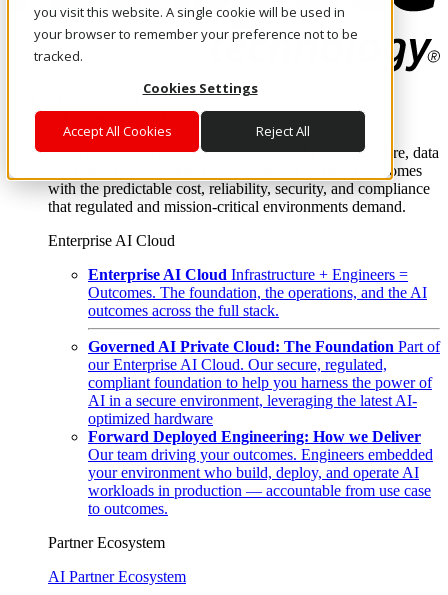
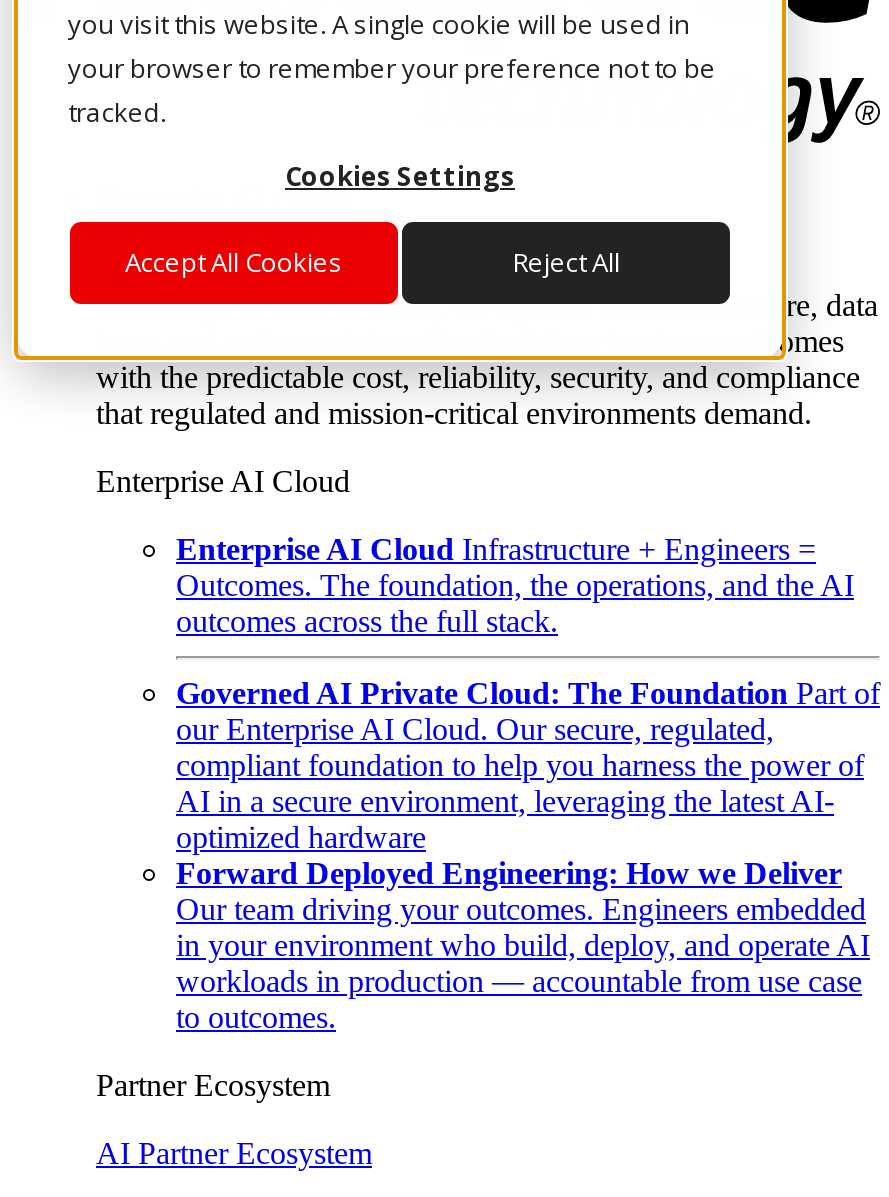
- your environment who build, deploy, and operate AI
+ in your environment who build, deploy, and operate AI
